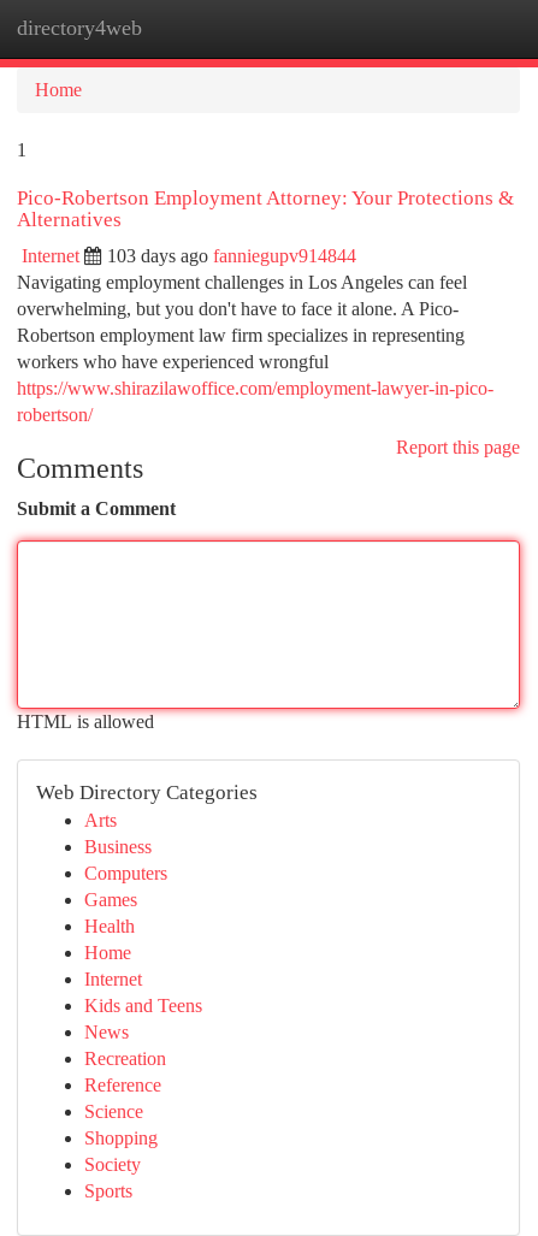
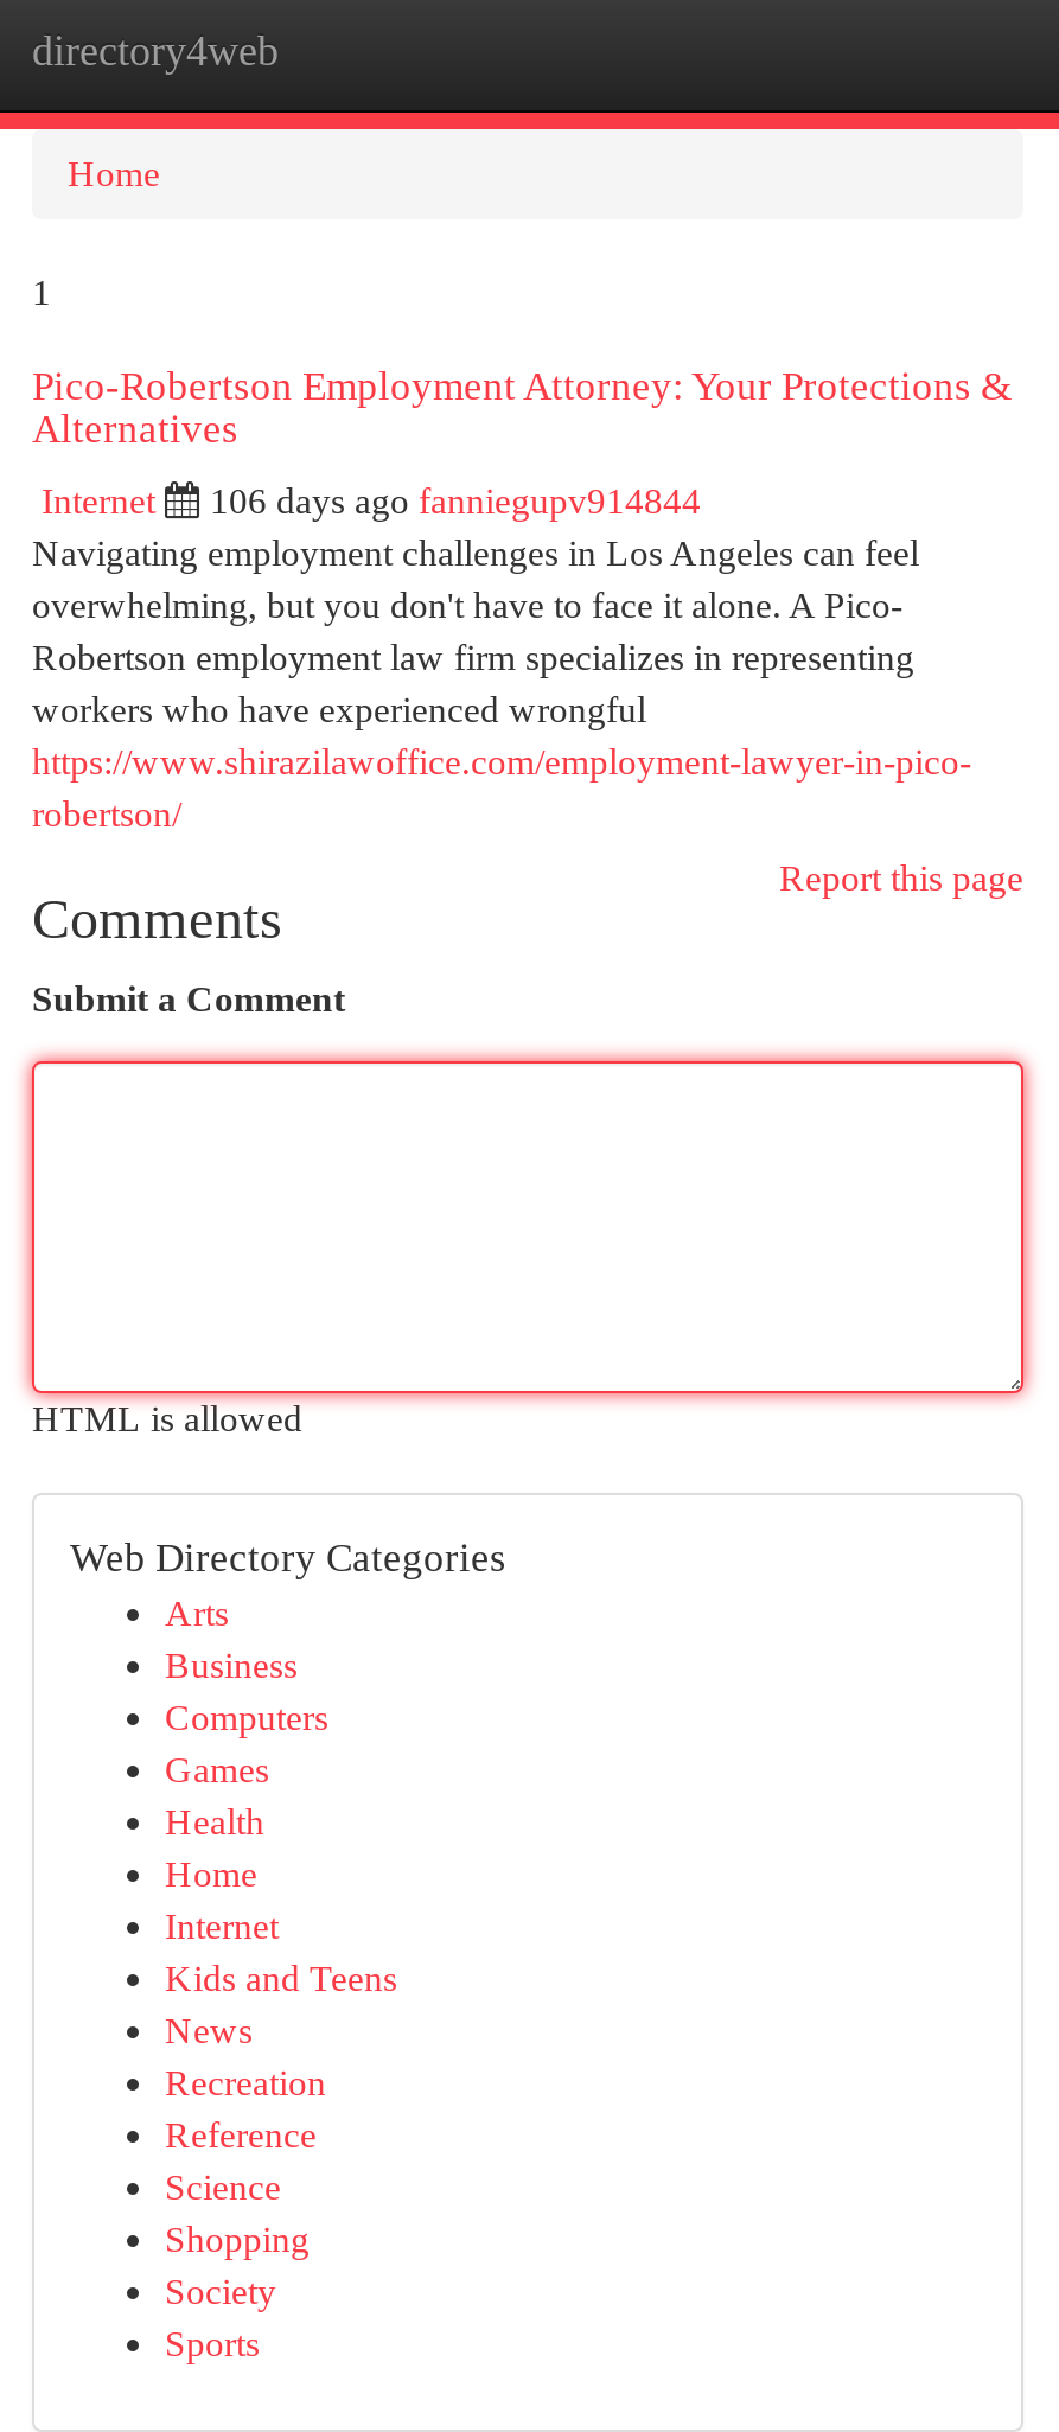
- 103 days ago fanniegupv914844
+ 106 days ago fanniegupv914844
